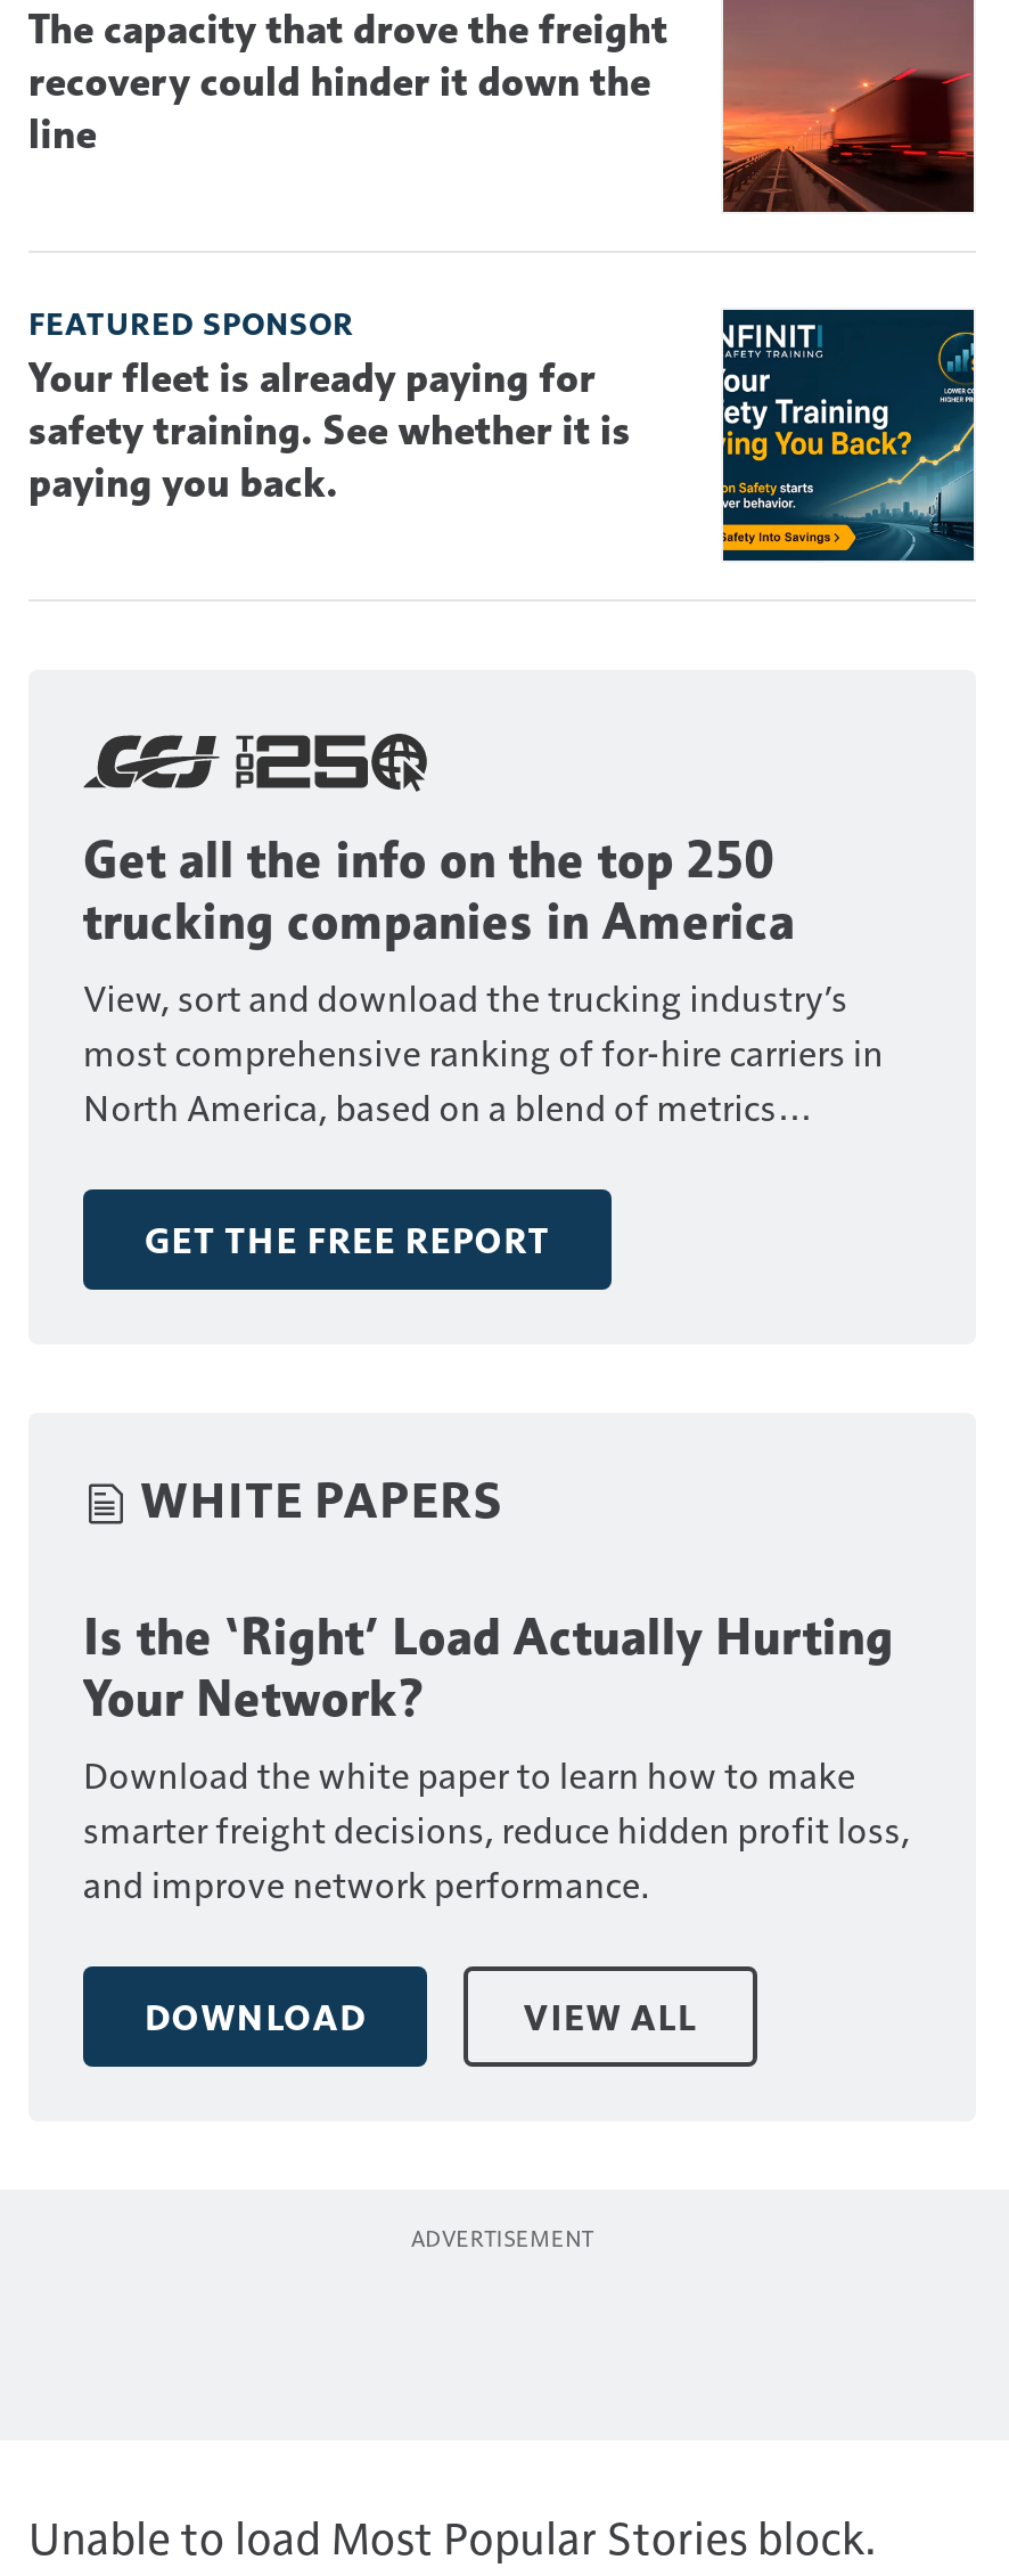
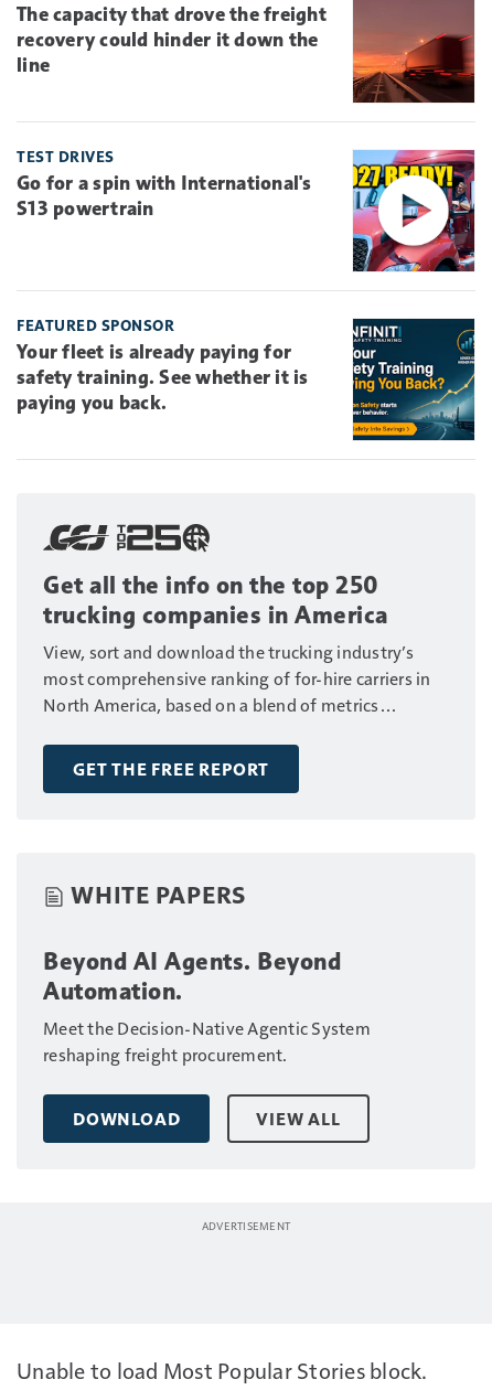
+ [image]
+ TEST DRIVES
+ Go for a spin with International's
+ S13 powertrain

moved down: [image] | FEATURED SPONSOR | Your fleet is already paying for | ... | GET THE FREE REPORT | WHITE PAPERS

- Is the ‘Right’ Load Actually Hurting
- Your Network?
- Download the white paper to learn how to make
- smarter freight decisions, reduce hidden profit loss,
- and improve network performance.
+ Beyond AI Agents. Beyond
+ Automation.
+ Meet the Decision-Native Agentic System
+ reshaping freight procurement.
